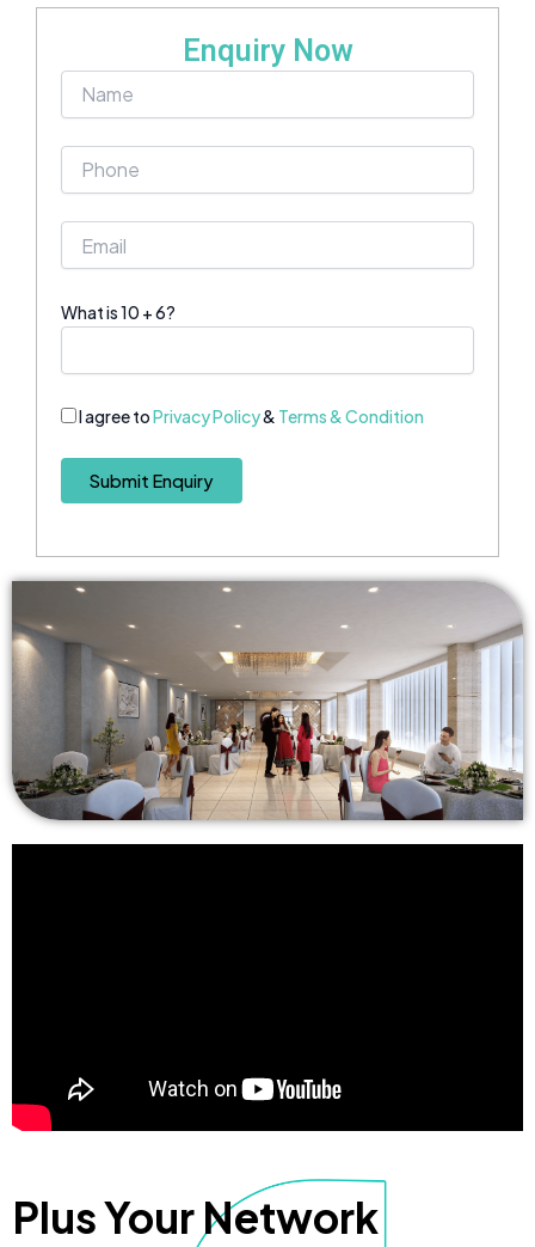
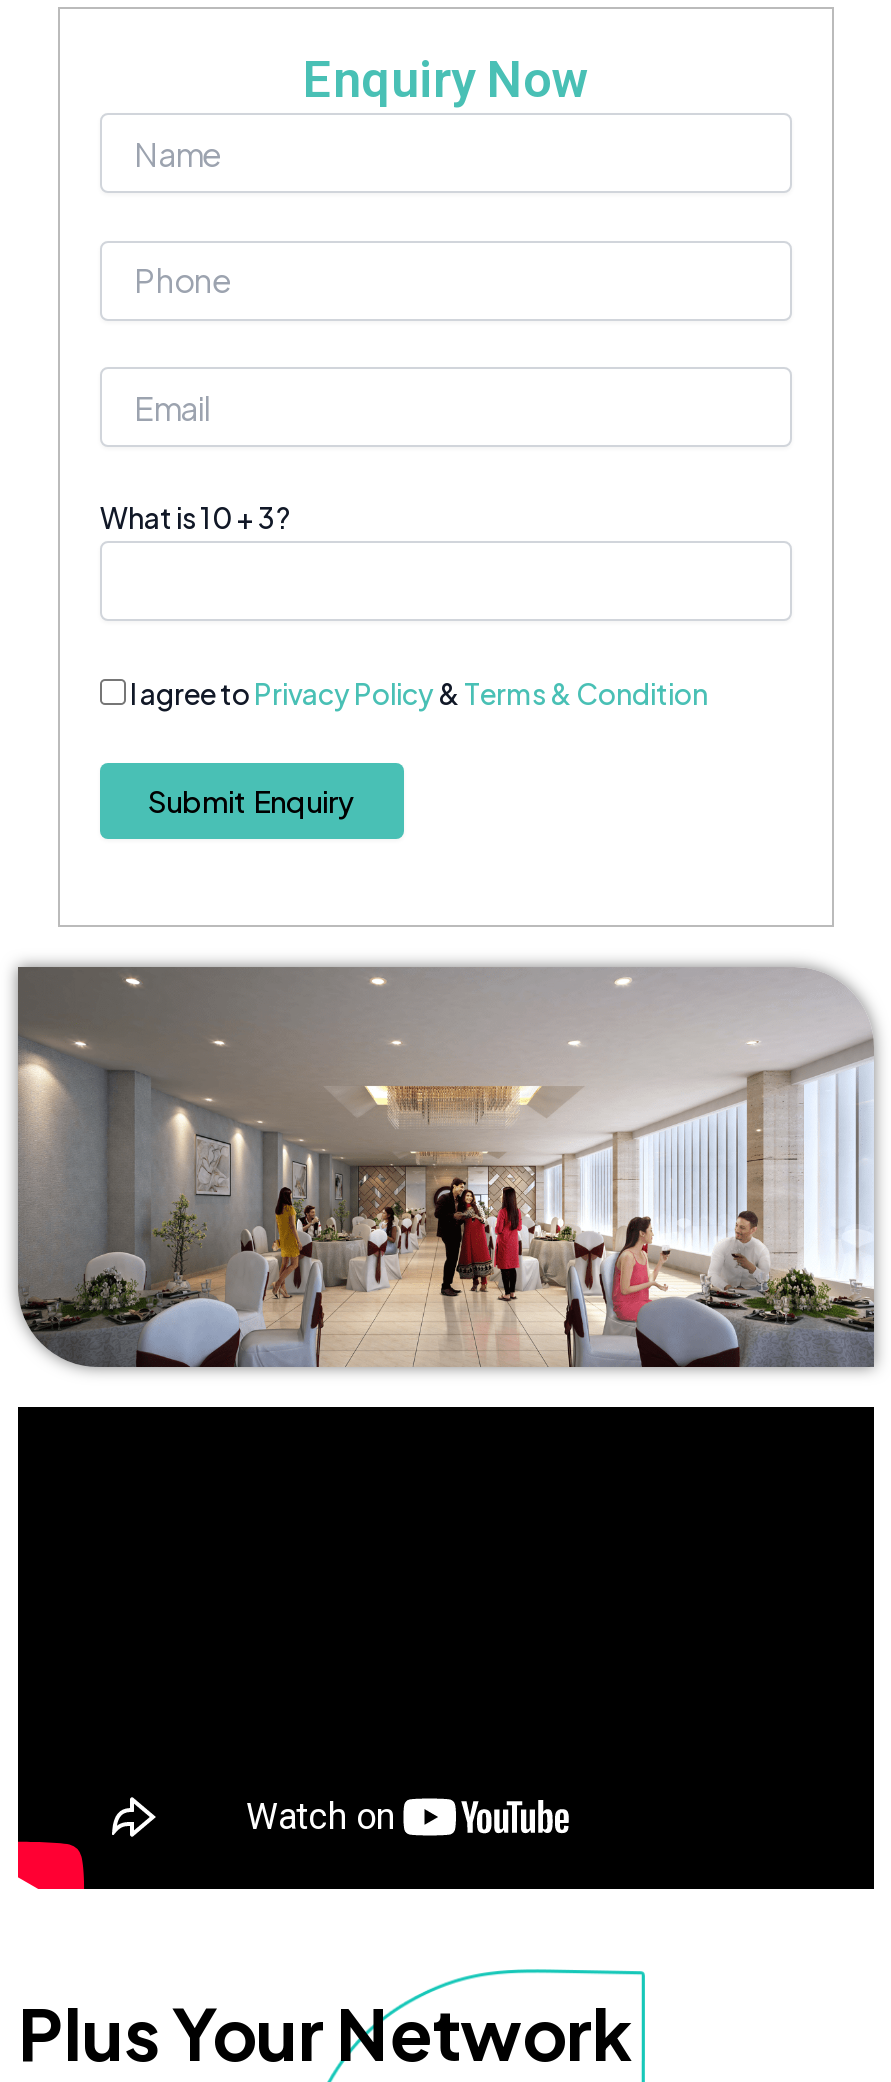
- What is 10 + 6?
+ What is 10 + 3?
